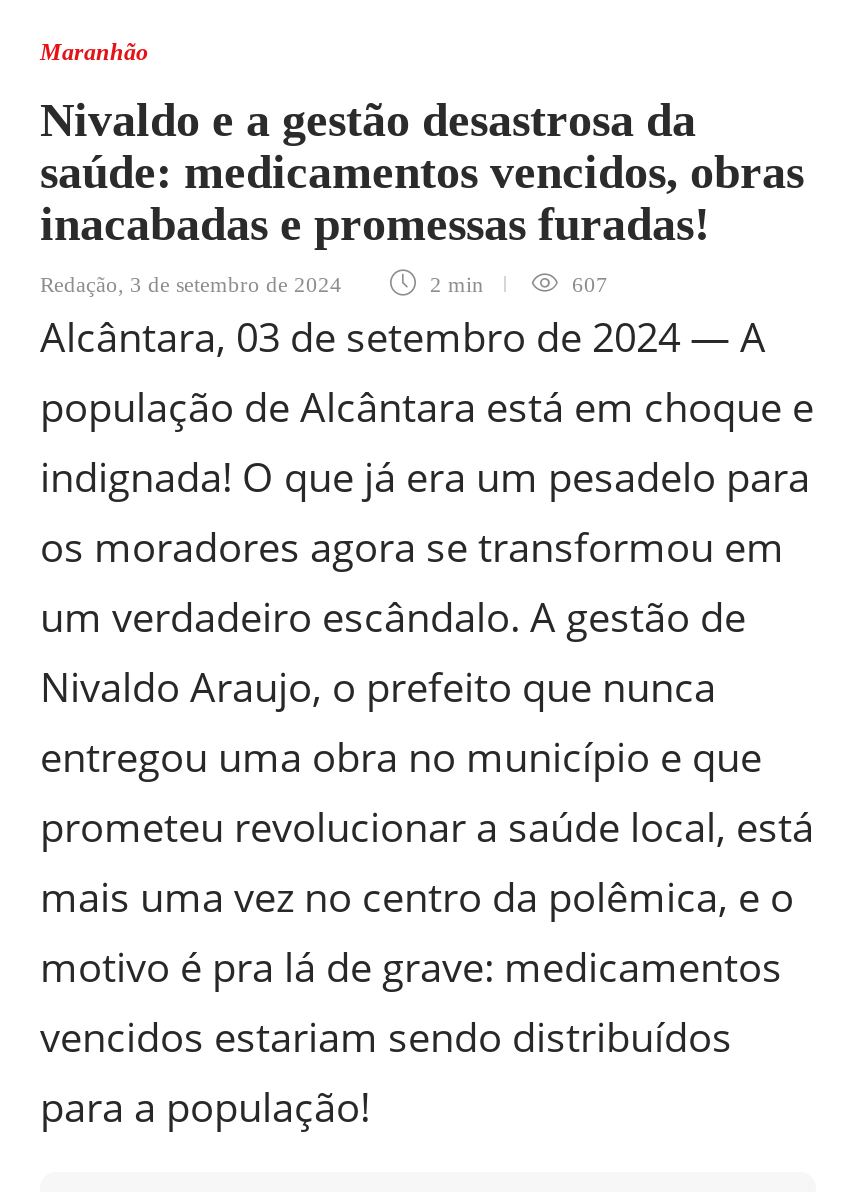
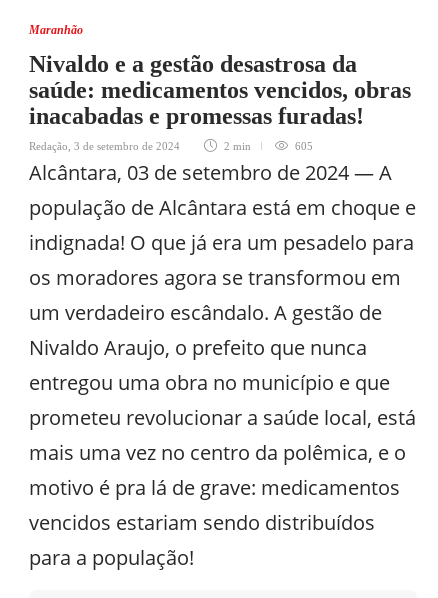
- 607
+ 605
